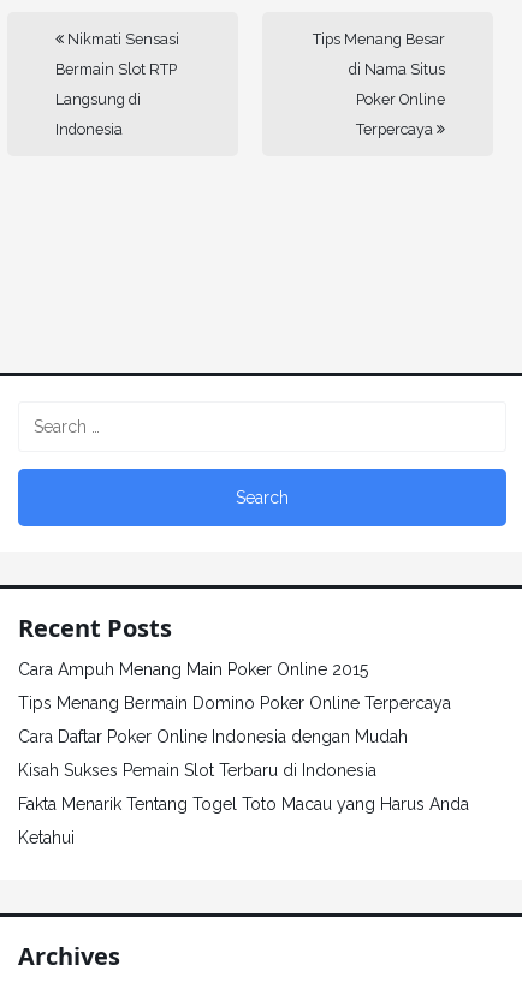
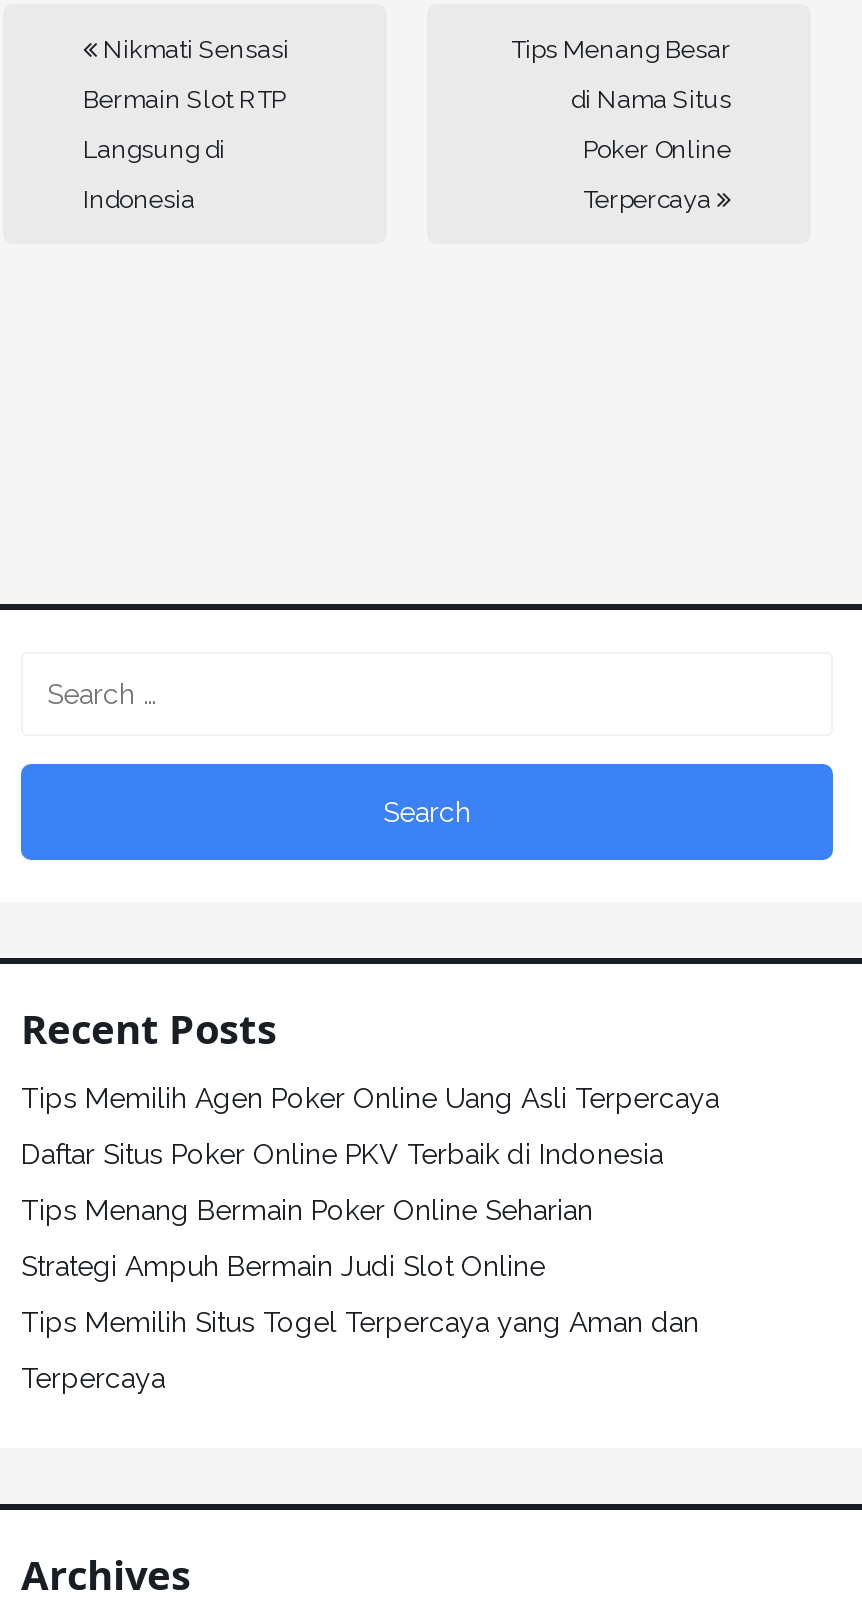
- Cara Ampuh Menang Main Poker Online 2015
+ Tips Memilih Agen Poker Online Uang Asli Terpercaya

- Tips Menang Bermain Domino Poker Online Terpercaya
+ Daftar Situs Poker Online PKV Terbaik di Indonesia

- Cara Daftar Poker Online Indonesia dengan Mudah
+ Tips Menang Bermain Poker Online Seharian

- Kisah Sukses Pemain Slot Terbaru di Indonesia
+ Strategi Ampuh Bermain Judi Slot Online

- Fakta Menarik Tentang Togel Toto Macau yang Harus Anda
+ Tips Memilih Situs Togel Terpercaya yang Aman dan

- Ketahui
+ Terpercaya
